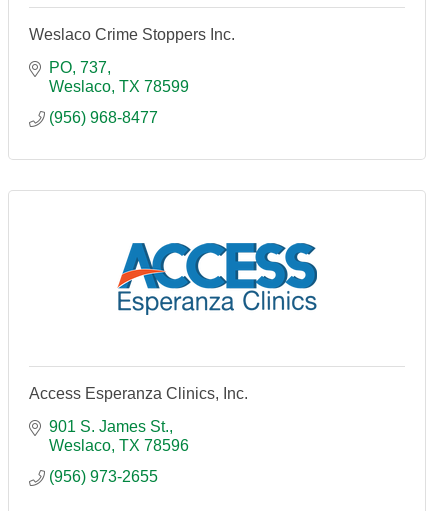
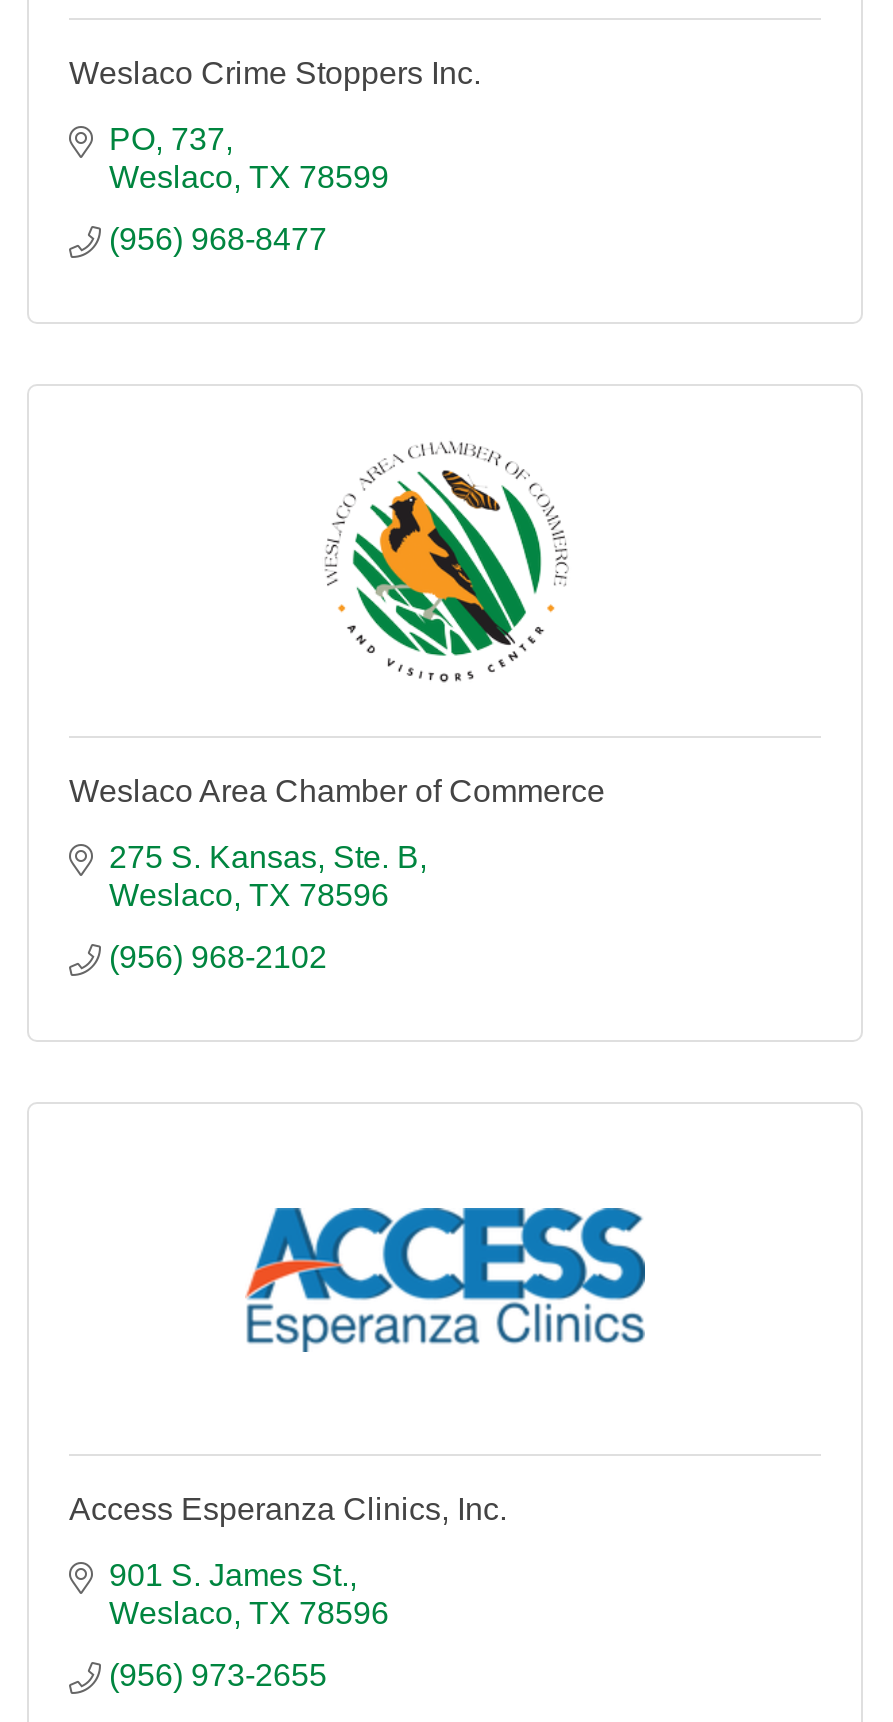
+ Weslaco Area Chamber of Commerce
+ 275 S. Kansas, Ste. B
+ Weslaco TX 78596
+ (956) 968-2102

+ [image]
